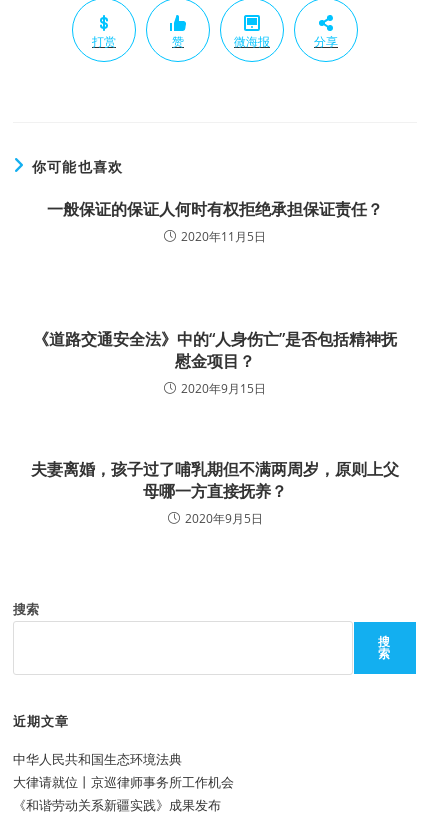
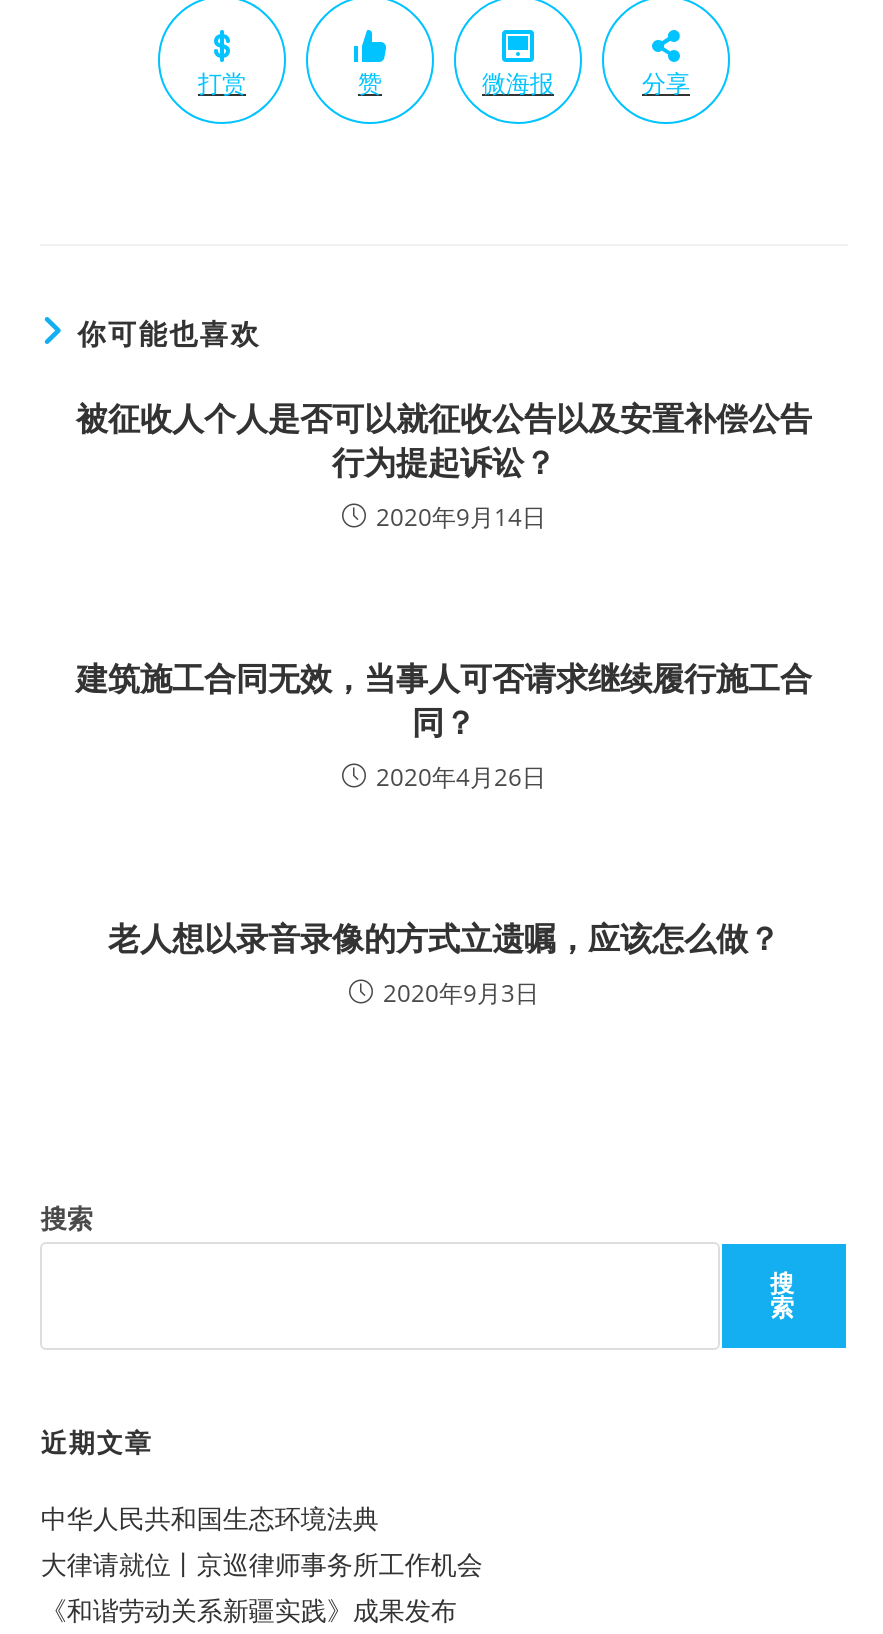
- 一般保证的保证人何时有权拒绝承担保证责任？
- 2020年11月5日
+ 被征收人个人是否可以就征收公告以及安置补偿公告
+ 行为提起诉讼？
+ 2020年9月14日

- 《道路交通安全法》中的“人身伤亡”是否包括精神抚
- 慰金项目？
- 2020年9月15日
+ 建筑施工合同无效，当事人可否请求继续履行施工合
+ 同？
+ 2020年4月26日

- 夫妻离婚，孩子过了哺乳期但不满两周岁，原则上父
- 母哪一方直接抚养？
- 2020年9月5日
+ 老人想以录音录像的方式立遗嘱，应该怎么做？
+ 2020年9月3日
